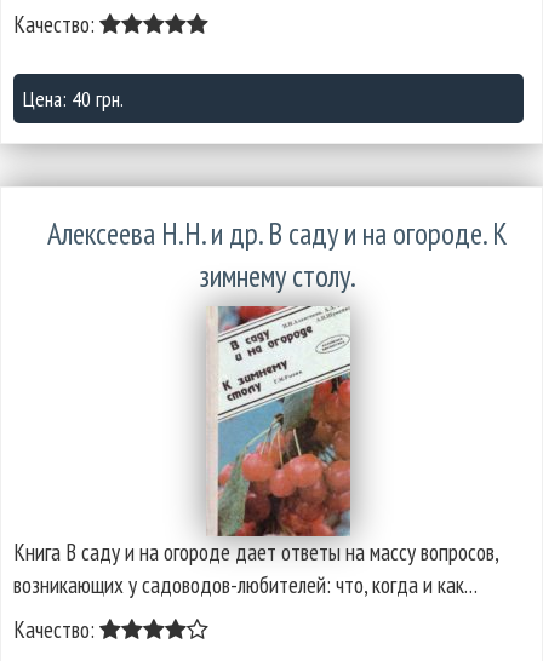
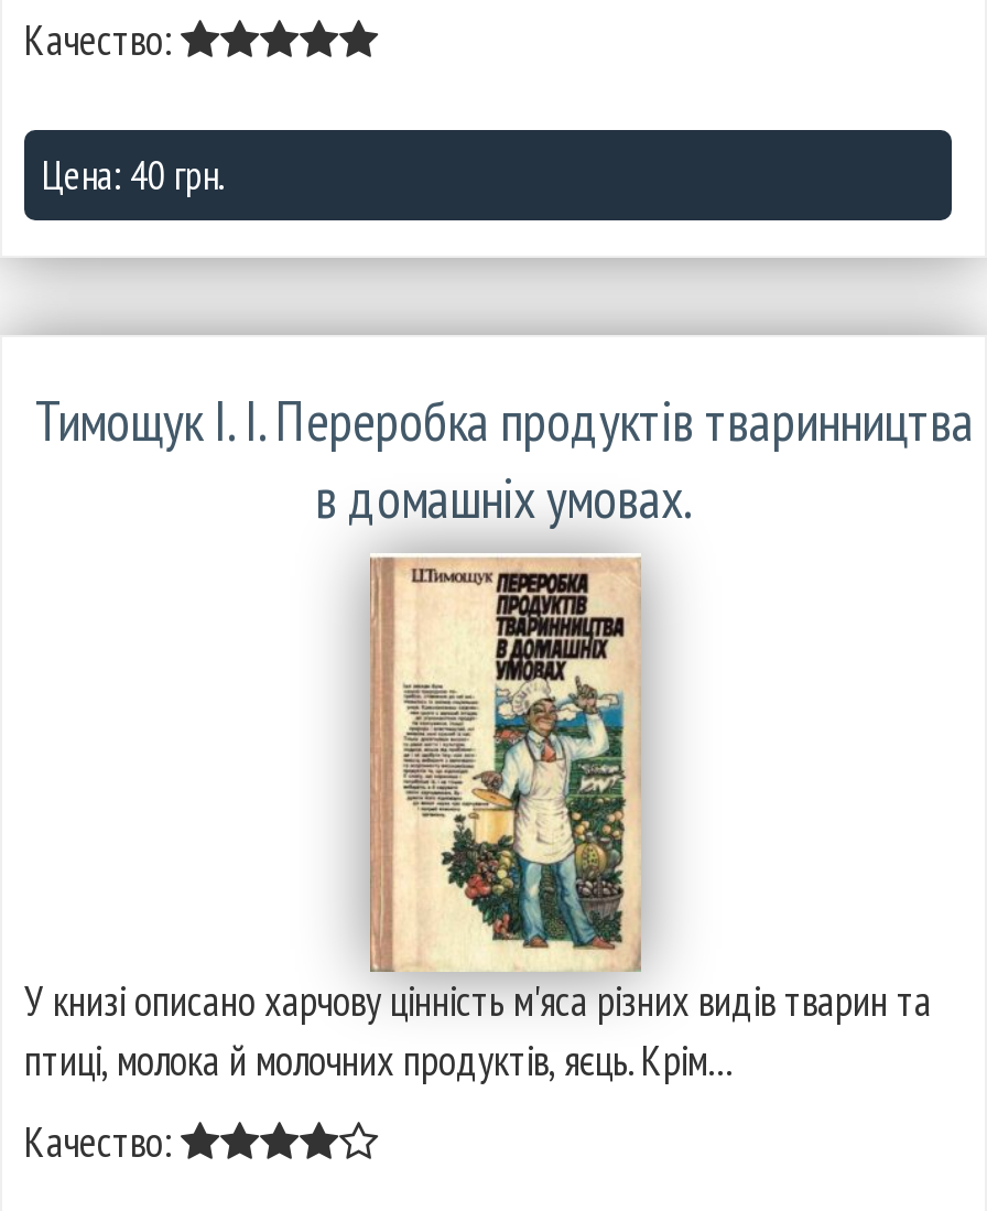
- Алексеева Н.Н. и др. В саду и на огороде. К
- зимнему столу.
+ Тимощук І. І. Переробка продуктів тваринництва
+ в домашніх умовах.

- [image]
- Книга В саду и на огороде дает ответы на массу вопросов,
- возникающих у садоводов-любителей: что, когда и как…
+ [image]
+ У книзі описано харчову цінність м'яса різних видів тварин та
+ птиці, молока й молочних продуктів, яєць. Крім…
